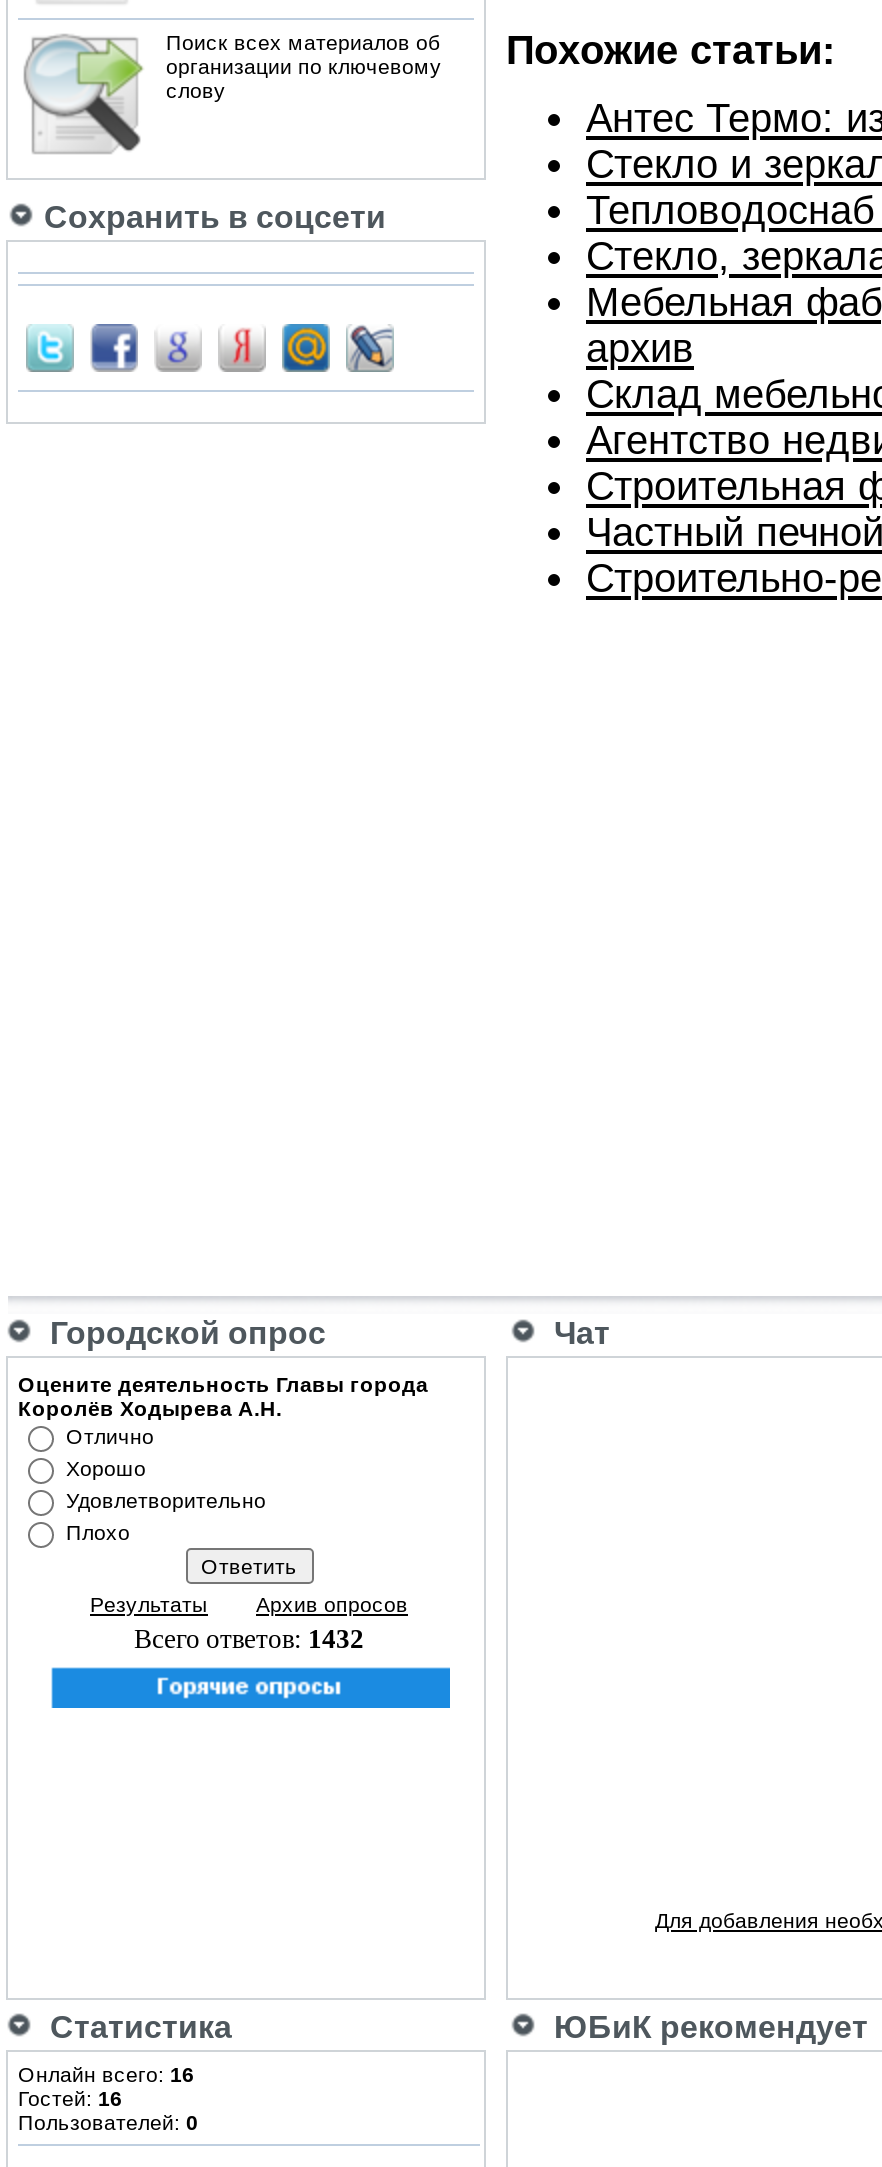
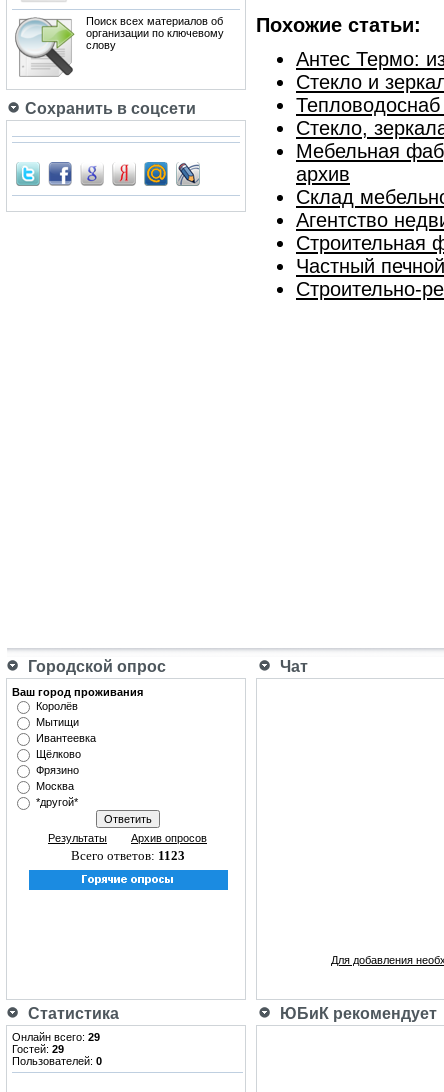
- Оцените деятельность Главы города
- Королёв Ходырева А.Н.
- Отлично
- Хорошо
- Удовлетворительно
- Плохо
+ Ваш город проживания
+ Королёв
+ Мытищи
+ Ивантеевка
+ Щёлково
+ Фрязино
+ Москва
+ *другой*

moved down: Результаты | Архив опросов

- Всего ответов: 1432
+ Всего ответов: 1123

- Онлайн всего: 16
+ Онлайн всего: 29

- Гостей: 16
+ Гостей: 29
